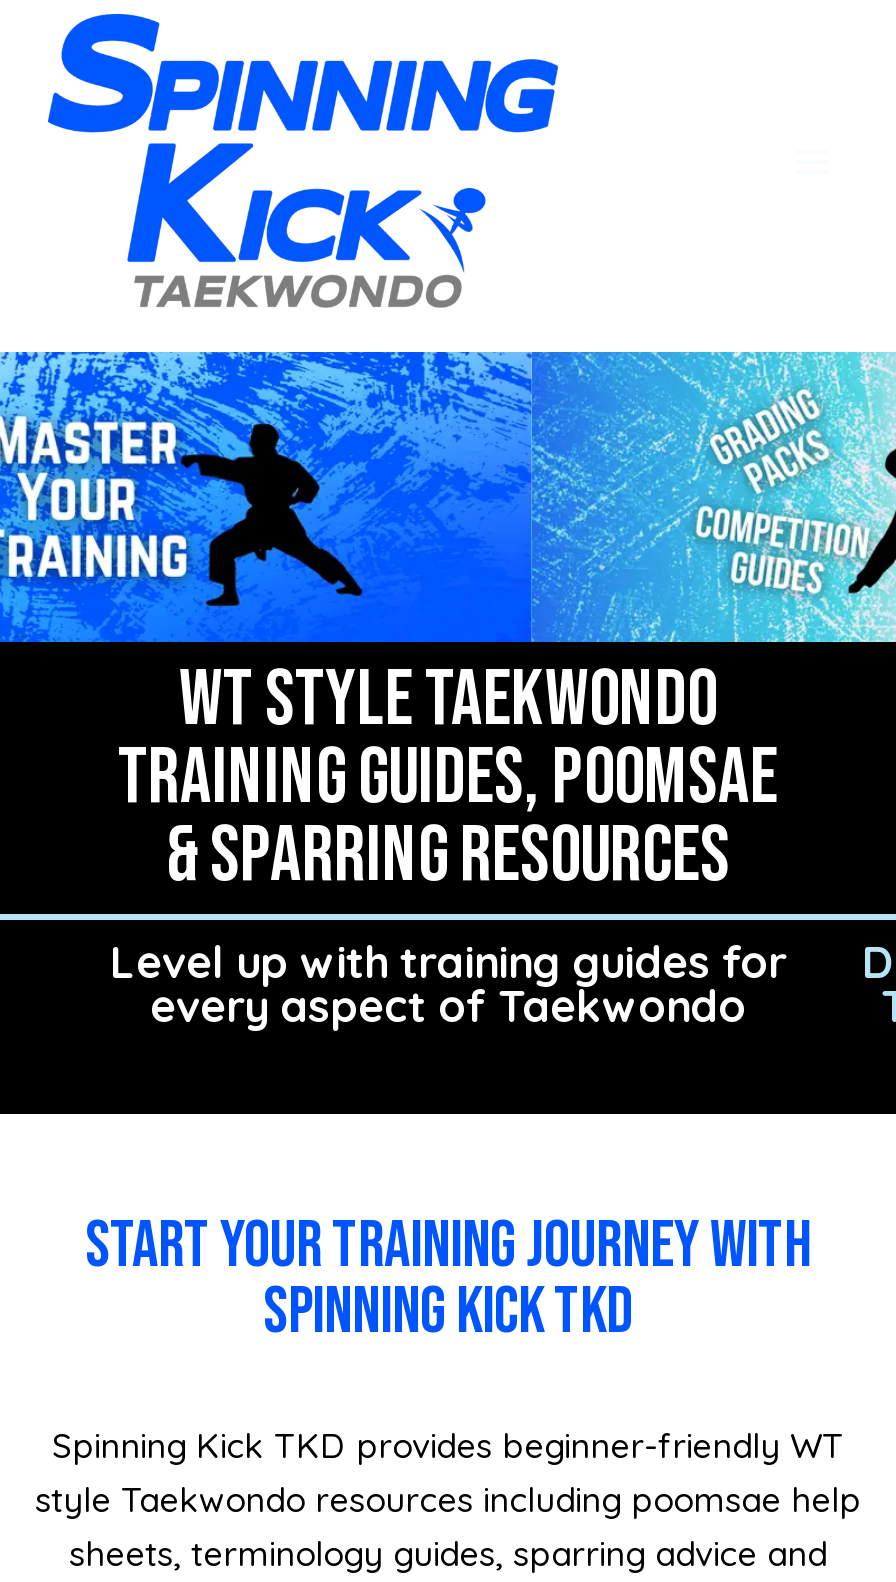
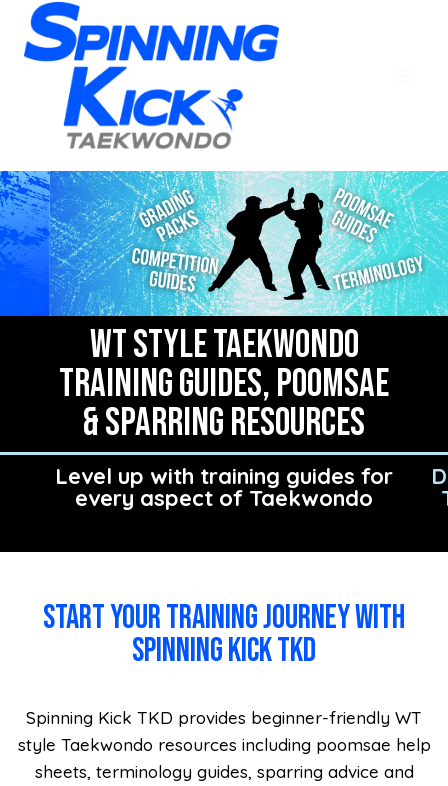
- [image]
+ [image]
